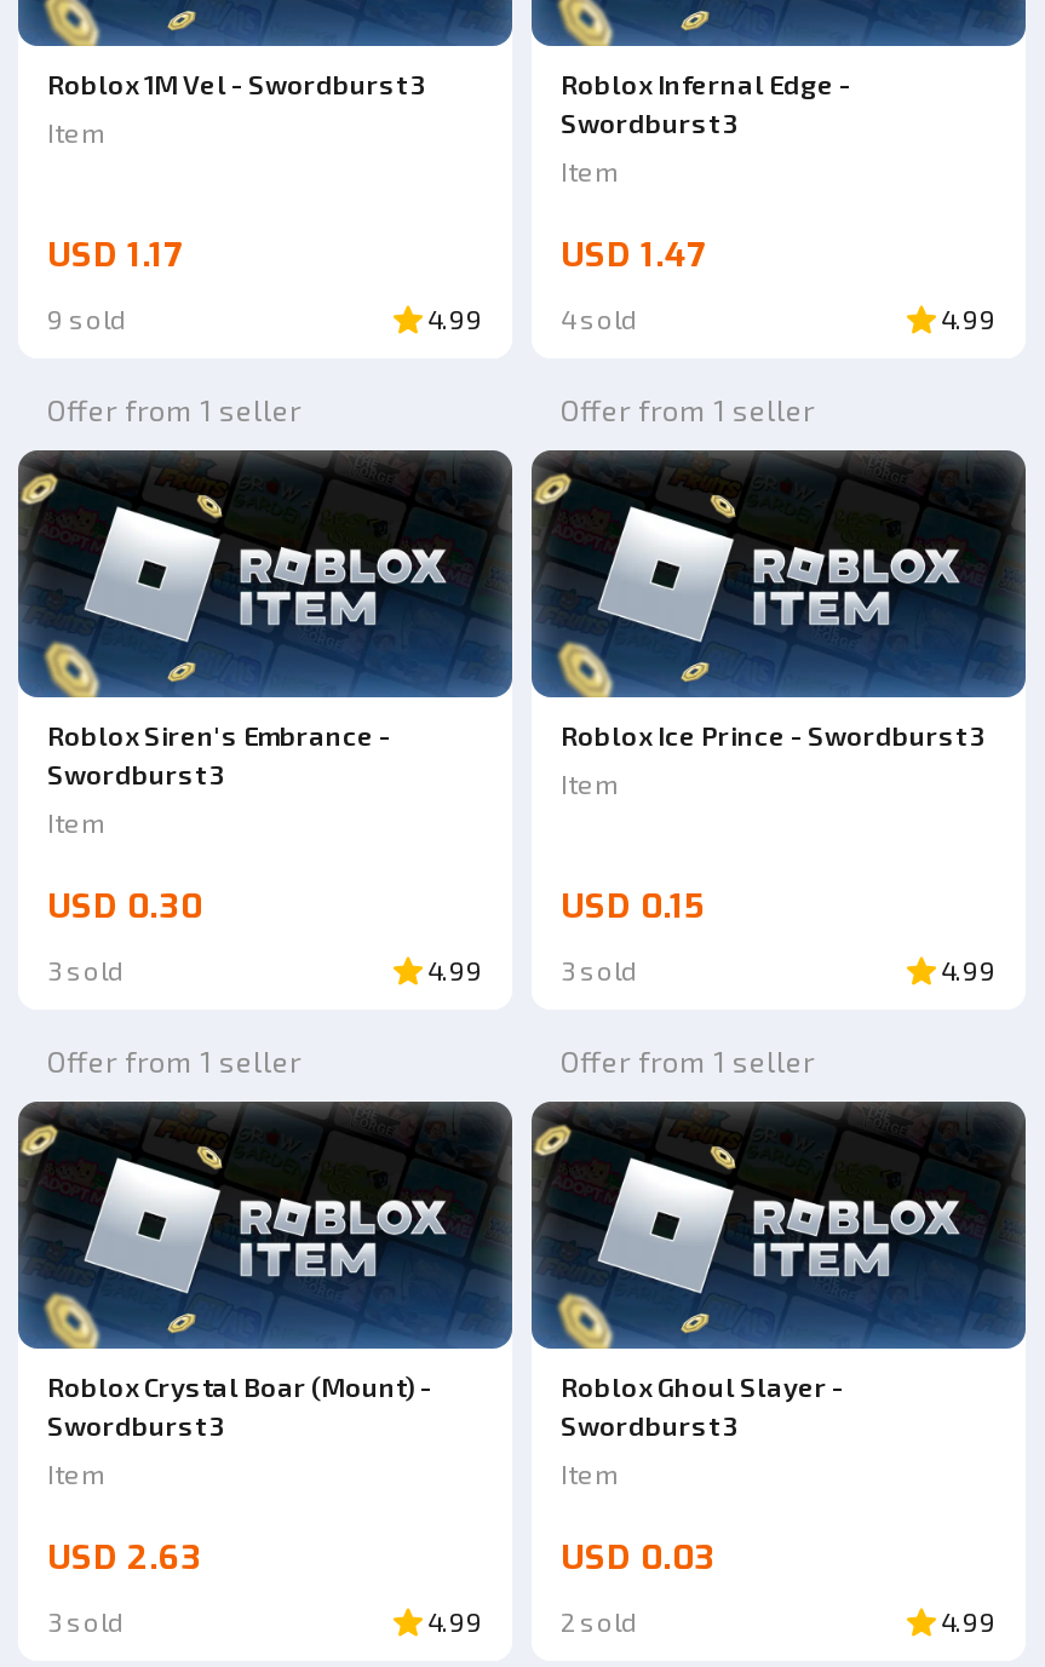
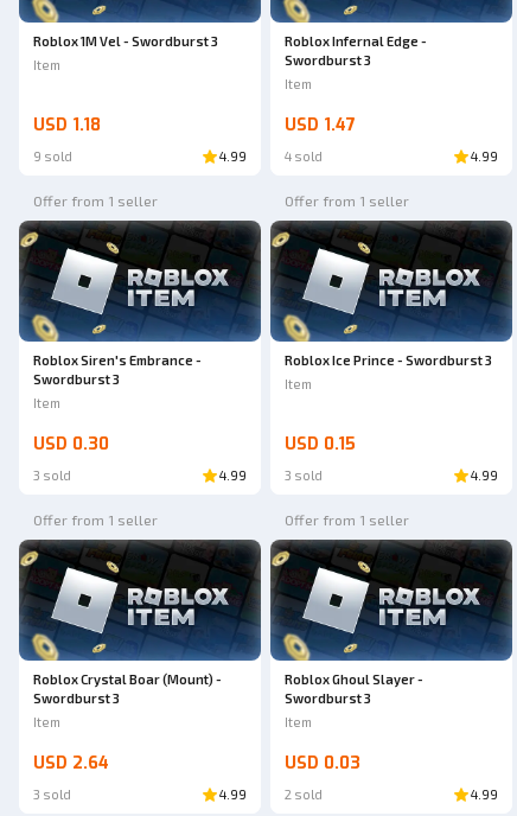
- USD 1.17
+ USD 1.18

- USD 2.63
+ USD 2.64
